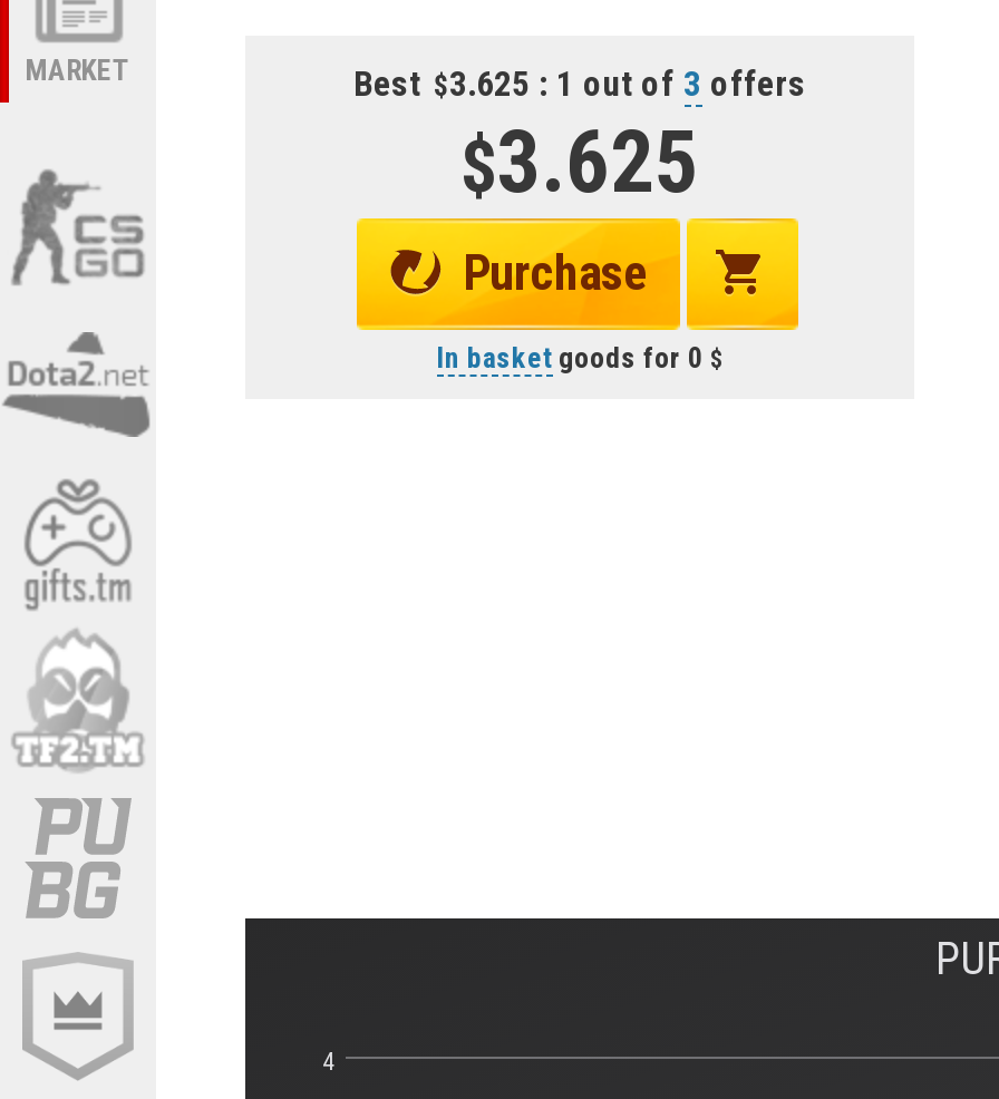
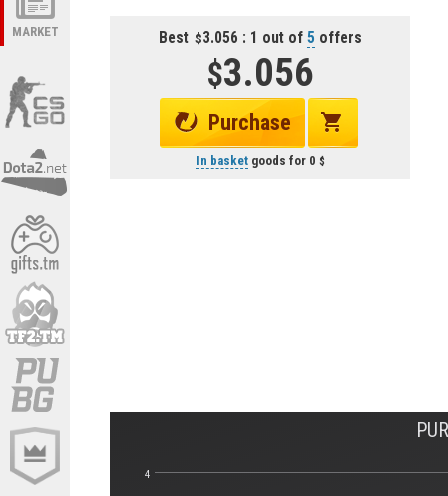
- Best 3.625 : 1 out of 3 offers
+ Best 3.056 : 1 out of 5 offers

- 3.625
+ 3.056
